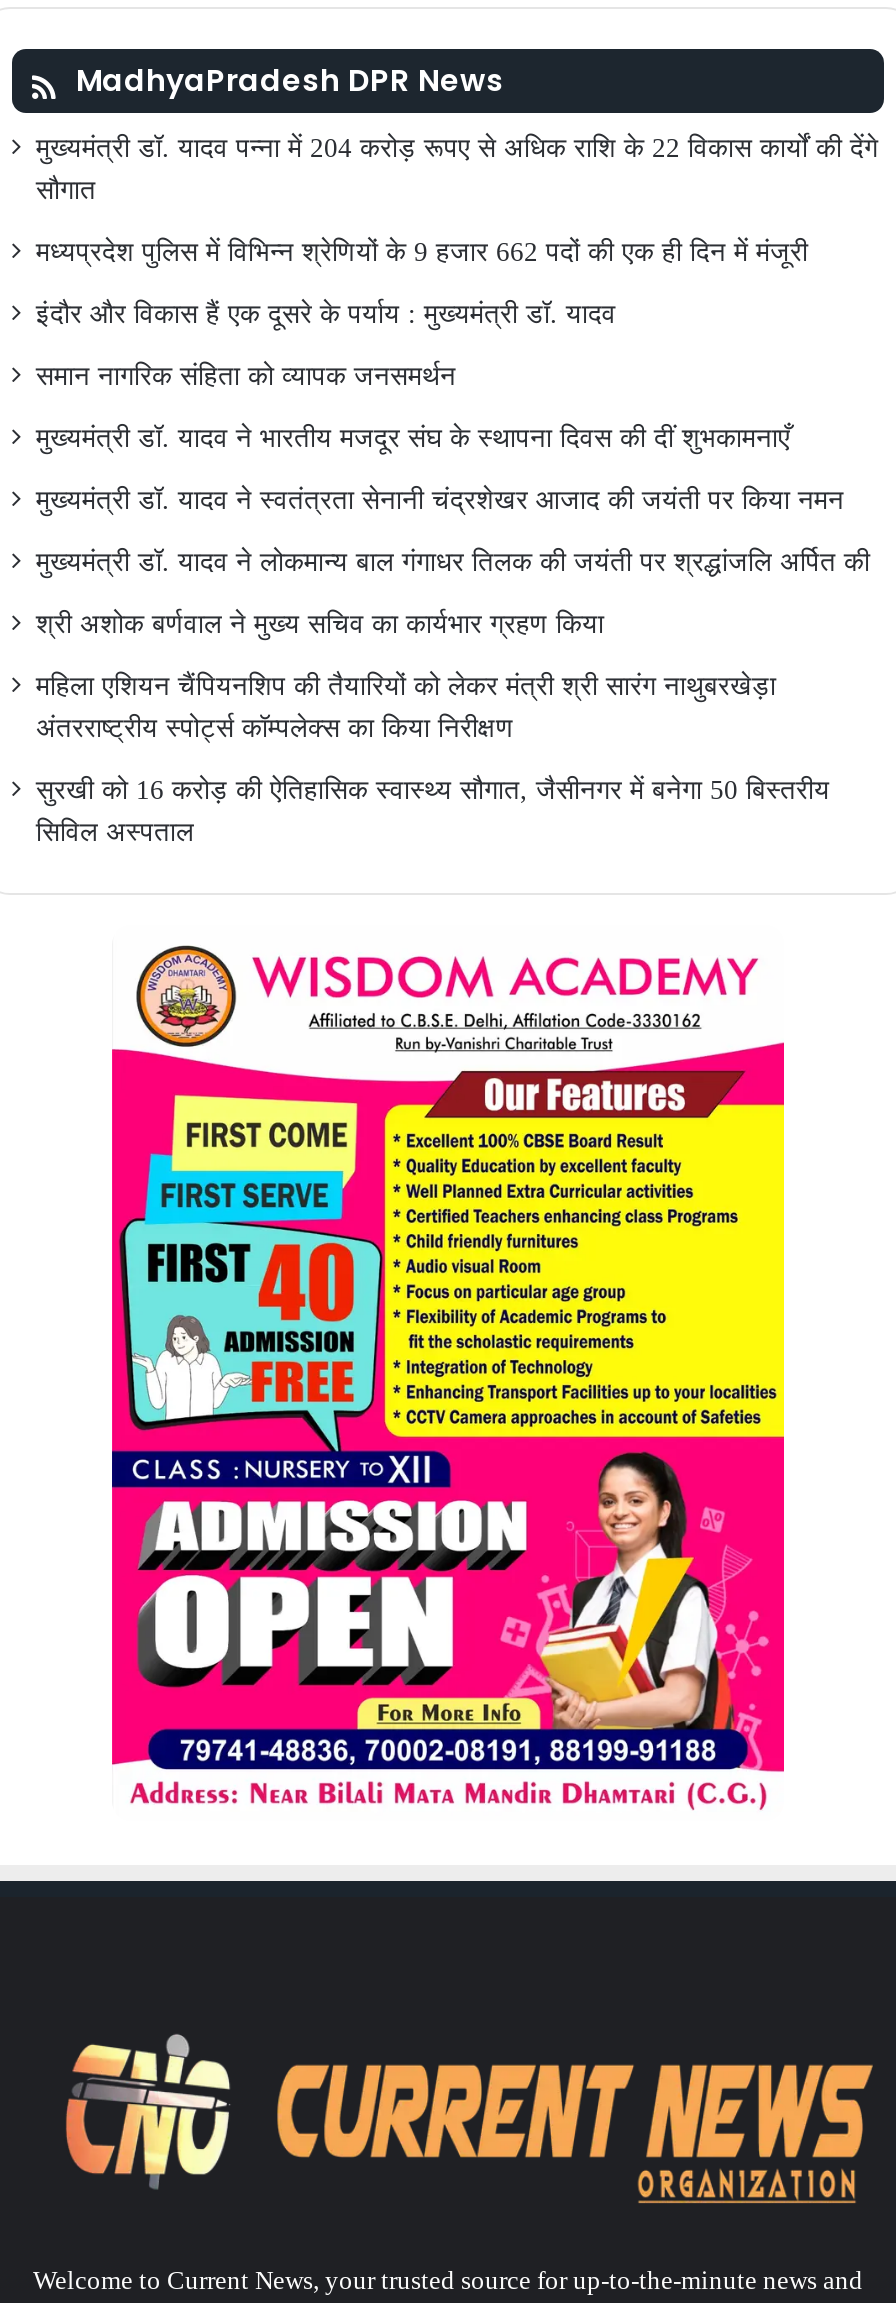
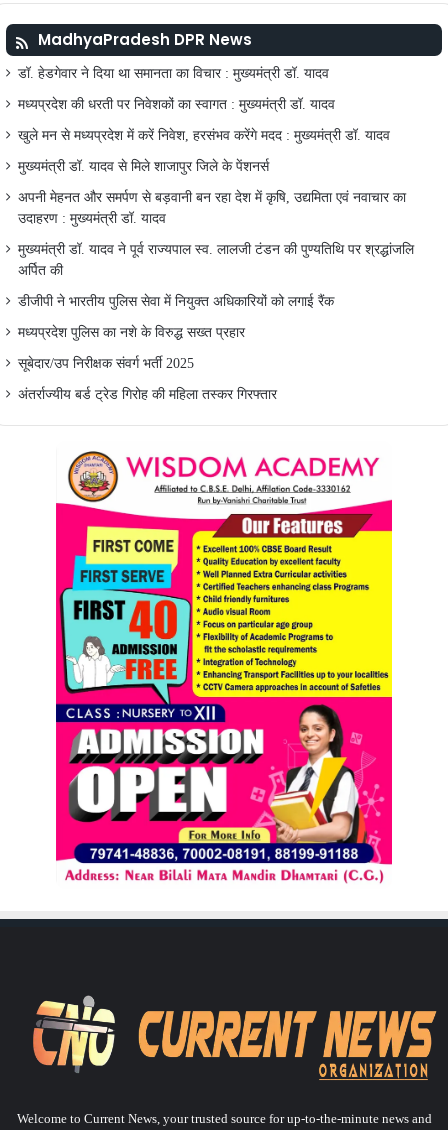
- मुख्यमंत्री डॉ. यादव पन्ना में 204 करोड़ रूपए से अधिक राशि के 22 विकास कार्यों की देंगे
- सौगात
+ डॉ. हेडगेवार ने दिया था समानता का विचार : मुख्यमंत्री डॉ. यादव

- मध्यप्रदेश पुलिस में विभिन्न श्रेणियों के 9 हजार 662 पदों की एक ही दिन में मंजूरी
+ मध्यप्रदेश की धरती पर निवेशकों का स्वागत : मुख्यमंत्री डॉ. यादव

- इंदौर और विकास हैं एक दूसरे के पर्याय : मुख्यमंत्री डॉ. यादव
+ खुले मन से मध्यप्रदेश में करें निवेश, हरसंभव करेंगे मदद : मुख्यमंत्री डॉ. यादव

- समान नागरिक संहिता को व्यापक जनसमर्थन
+ मुख्यमंत्री डॉ. यादव से मिले शाजापुर जिले के पेंशनर्स

- मुख्यमंत्री डॉ. यादव ने भारतीय मजदूर संघ के स्थापना दिवस की दीं शुभकामनाएँ
+ अपनी मेहनत और समर्पण से बड़वानी बन रहा देश में कृषि, उद्यमिता एवं नवाचार का
+ उदाहरण : मुख्यमंत्री डॉ. यादव

- मुख्यमंत्री डॉ. यादव ने स्वतंत्रता सेनानी चंद्रशेखर आजाद की जयंती पर किया नमन
+ मुख्यमंत्री डॉ. यादव ने पूर्व राज्यपाल स्व. लालजी टंडन की पुण्यतिथि पर श्रद्धांजलि
+ अर्पित की

- मुख्यमंत्री डॉ. यादव ने लोकमान्य बाल गंगाधर तिलक की जयंती पर श्रद्धांजलि अर्पित की
+ डीजीपी ने भारतीय पुलिस सेवा में नियुक्त अधिकारियों को लगाई रैंक

- श्री अशोक बर्णवाल ने मुख्य सचिव का कार्यभार ग्रहण किया
+ मध्यप्रदेश पुलिस का नशे के विरुद्ध सख्त प्रहार

- महिला एशियन चैंपियनशिप की तैयारियों को लेकर मंत्री श्री सारंग नाथुबरखेड़ा
- अंतरराष्ट्रीय स्पोर्ट्स कॉम्पलेक्स का किया निरीक्षण
+ सूबेदार/उप निरीक्षक संवर्ग भर्ती 2025

- सुरखी को 16 करोड़ की ऐतिहासिक स्वास्थ्य सौगात, जैसीनगर में बनेगा 50 बिस्तरीय
- सिविल अस्पताल
+ अंतर्राज्यीय बर्ड ट्रेड गिरोह की महिला तस्कर गिरफ्तार
